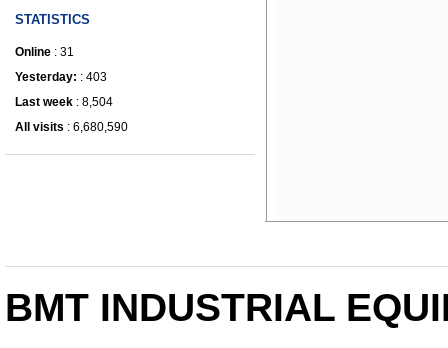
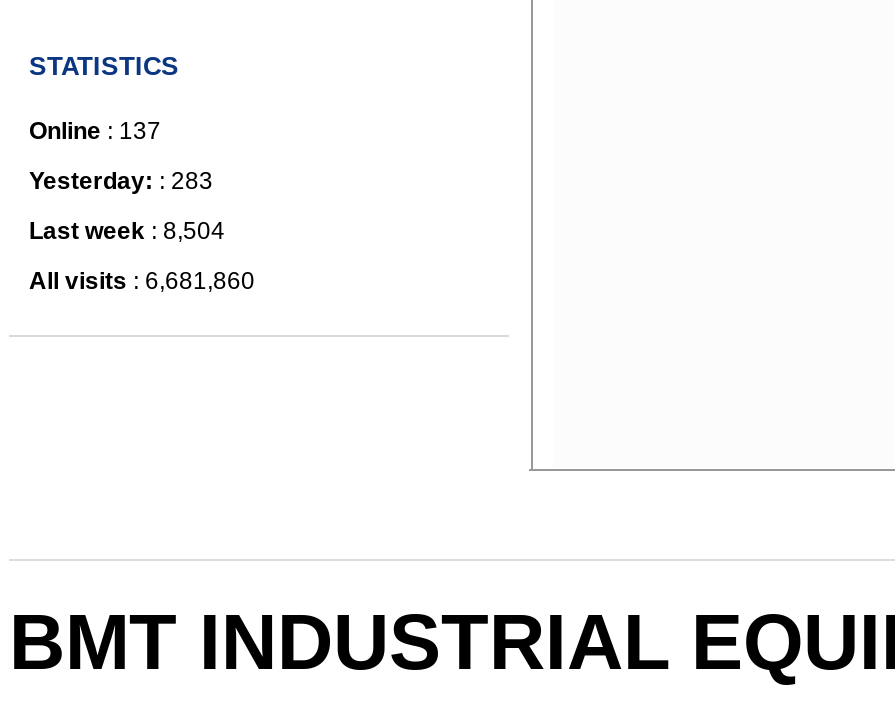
- Online: 31
+ Online: 137

- Yesterday:: 403
+ Yesterday:: 283

- All visits: 6,680,590
+ All visits: 6,681,860
